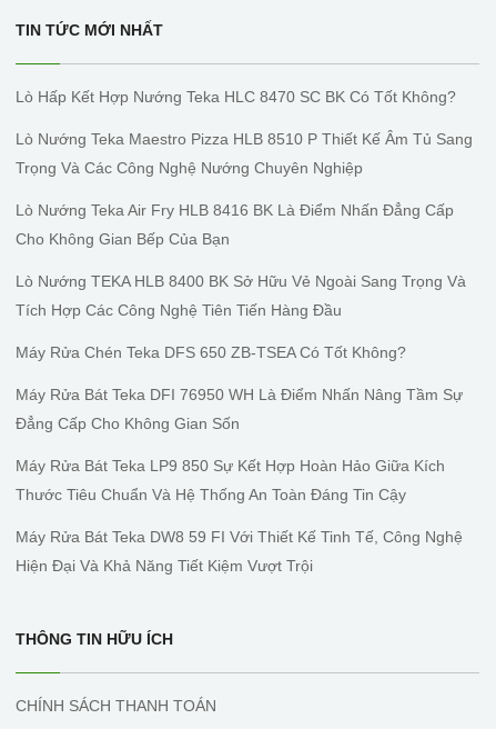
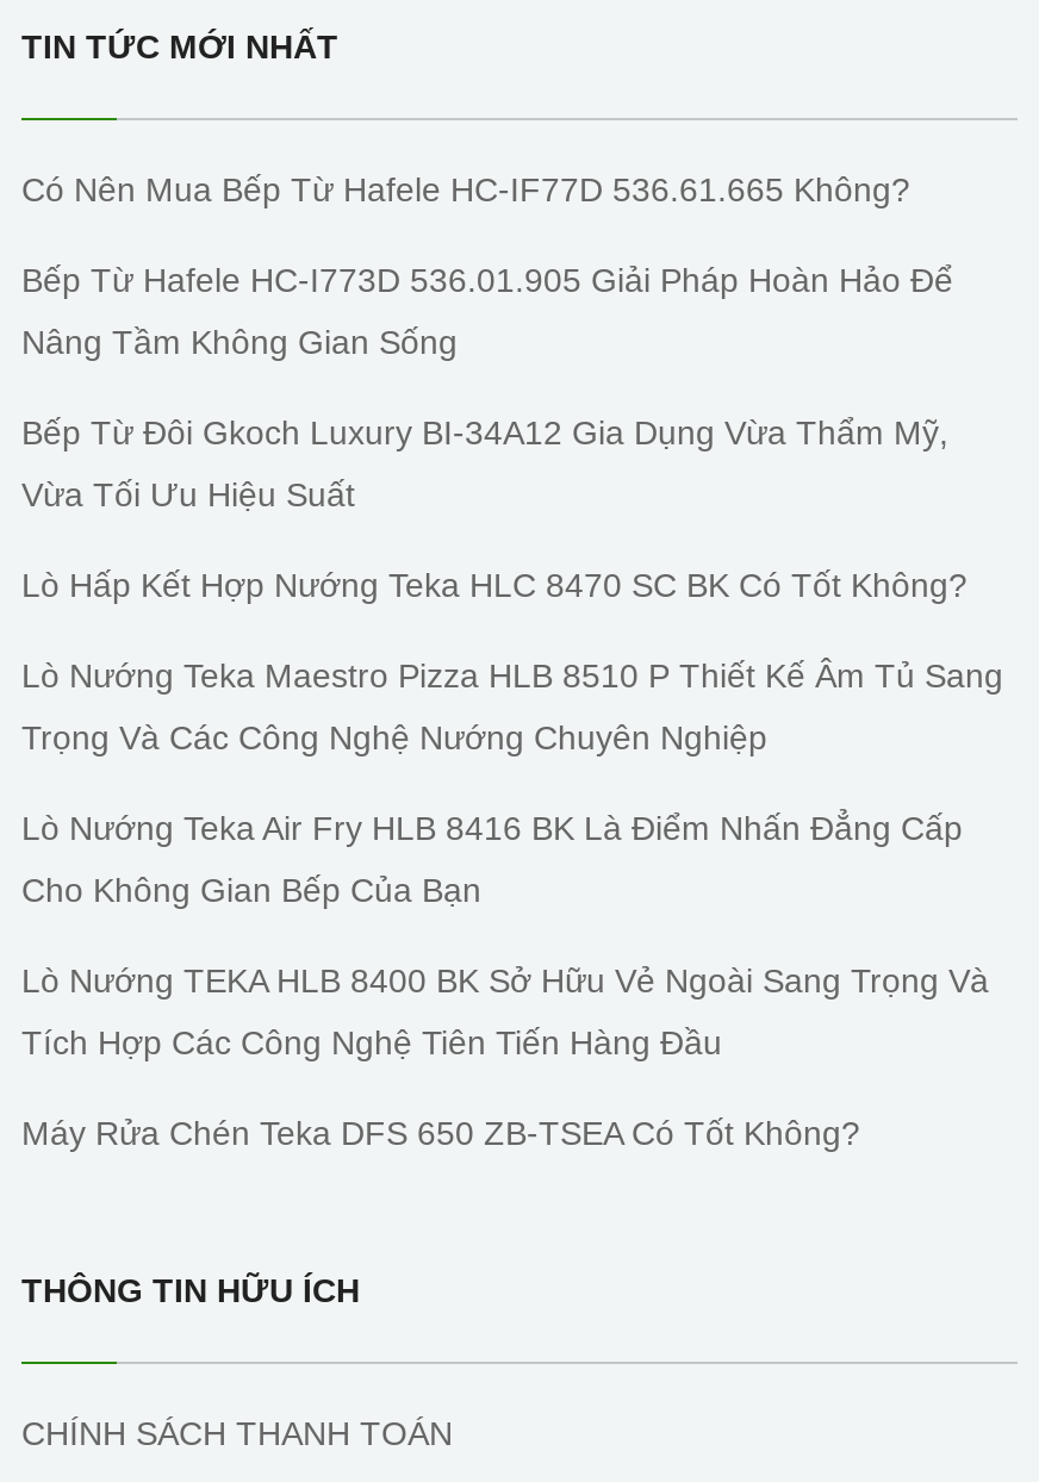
+ Có Nên Mua Bếp Từ Hafele HC-IF77D 536.61.665 Không?
+ Bếp Từ Hafele HC-I773D 536.01.905 Giải Pháp Hoàn Hảo Để
+ Nâng Tầm Không Gian Sống
+ Bếp Từ Đôi Gkoch Luxury BI-34A12 Gia Dụng Vừa Thẩm Mỹ,
+ Vừa Tối Ưu Hiệu Suất

moved down: Lò Hấp Kết Hợp Nướng Teka HLC 8470 SC BK Có Tốt Không? | Lò Nướng Teka Maestro Pizza HLB 8510 P Thiết Kế Âm Tủ Sang | Trọng Và Các Công Nghệ Nướng Chuyên Nghiệp | Lò Nướng Teka Air Fry HLB 8416 BK Là Điểm Nhấn Đẳng Cấp | Cho Không Gian Bếp Của Bạn | Lò Nướng TEKA HLB 8400 BK Sở Hữu Vẻ Ngoài Sang Trọng Và | Tích Hợp Các Công Nghệ Tiên Tiến Hàng Đầu | Máy Rửa Chén Teka DFS 650 ZB-TSEA Có Tốt Không?

- Máy Rửa Bát Teka DFI 76950 WH Là Điểm Nhấn Nâng Tầm Sự
- Đẳng Cấp Cho Không Gian Sốn
- Máy Rửa Bát Teka LP9 850 Sự Kết Hợp Hoàn Hảo Giữa Kích
- Thước Tiêu Chuẩn Và Hệ Thống An Toàn Đáng Tin Cậy
- Máy Rửa Bát Teka DW8 59 FI Với Thiết Kế Tinh Tế, Công Nghệ
- Hiện Đại Và Khả Năng Tiết Kiệm Vượt Trội
